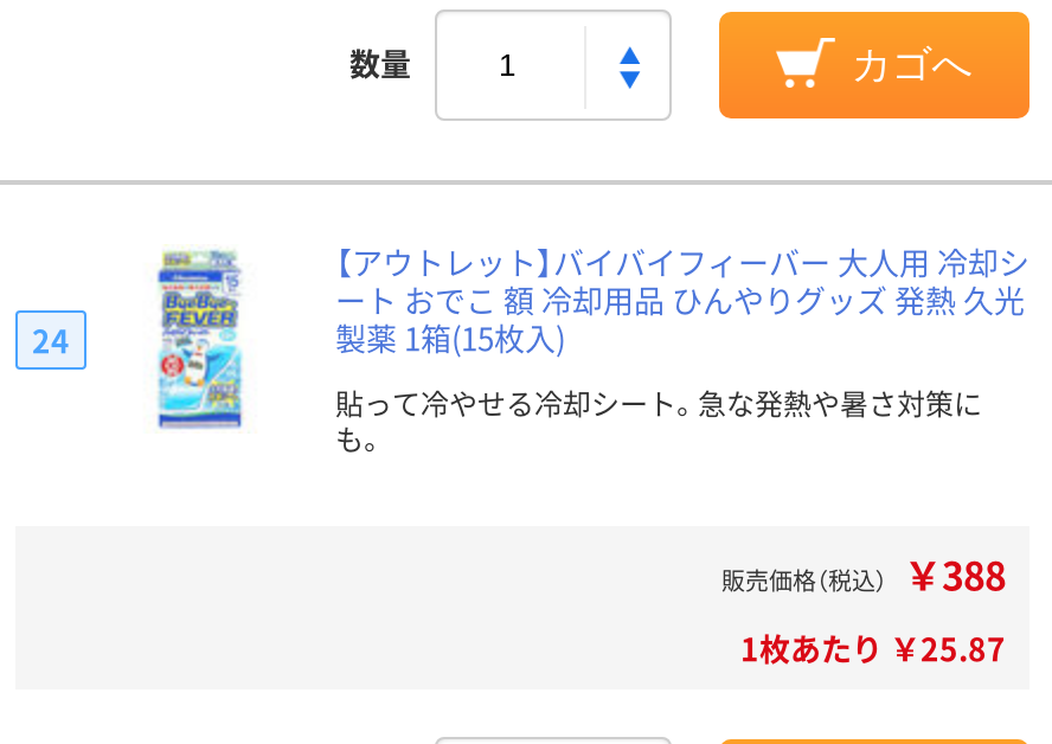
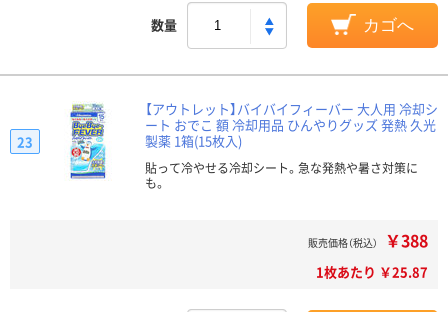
- 24
+ 23
